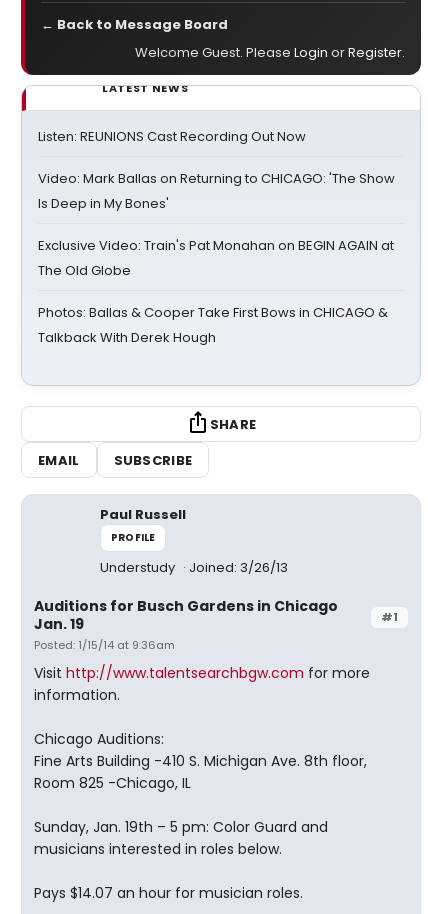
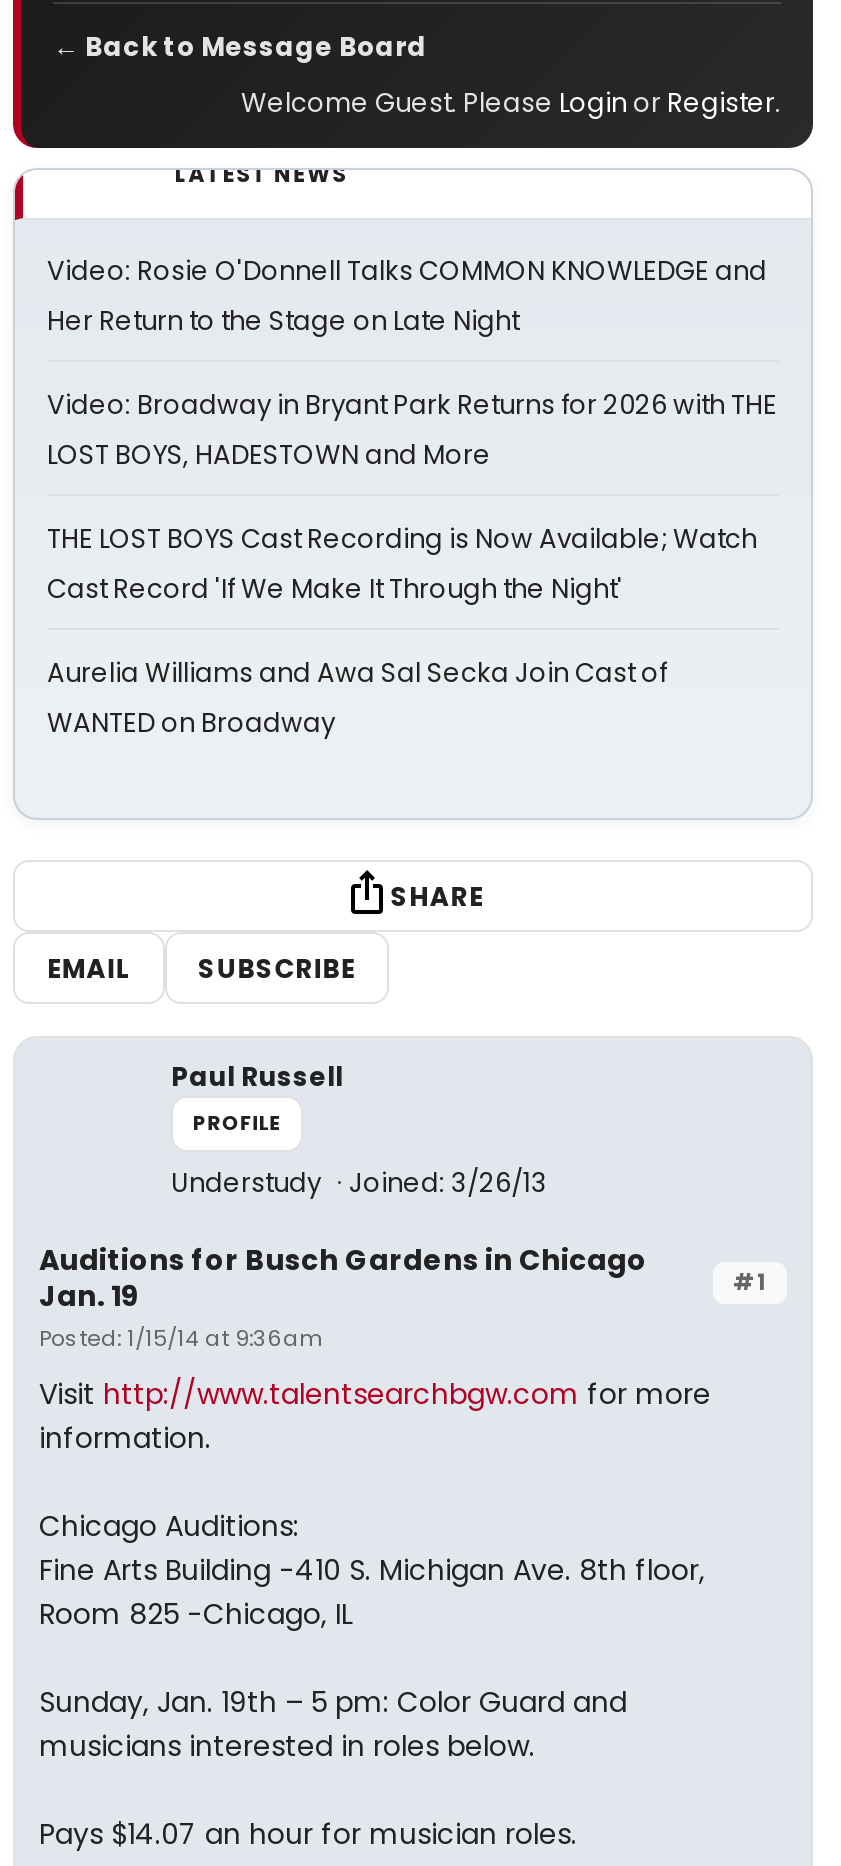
- Listen: REUNIONS Cast Recording Out Now
+ Video: Rosie O'Donnell Talks COMMON KNOWLEDGE and
+ Her Return to the Stage on Late Night

- Video: Mark Ballas on Returning to CHICAGO: 'The Show
- Is Deep in My Bones'
+ Video: Broadway in Bryant Park Returns for 2026 with THE
+ LOST BOYS, HADESTOWN and More

- Exclusive Video: Train's Pat Monahan on BEGIN AGAIN at
- The Old Globe
+ THE LOST BOYS Cast Recording is Now Available; Watch
+ Cast Record 'If We Make It Through the Night'

- Photos: Ballas & Cooper Take First Bows in CHICAGO &
- Talkback With Derek Hough
+ Aurelia Williams and Awa Sal Secka Join Cast of
+ WANTED on Broadway
